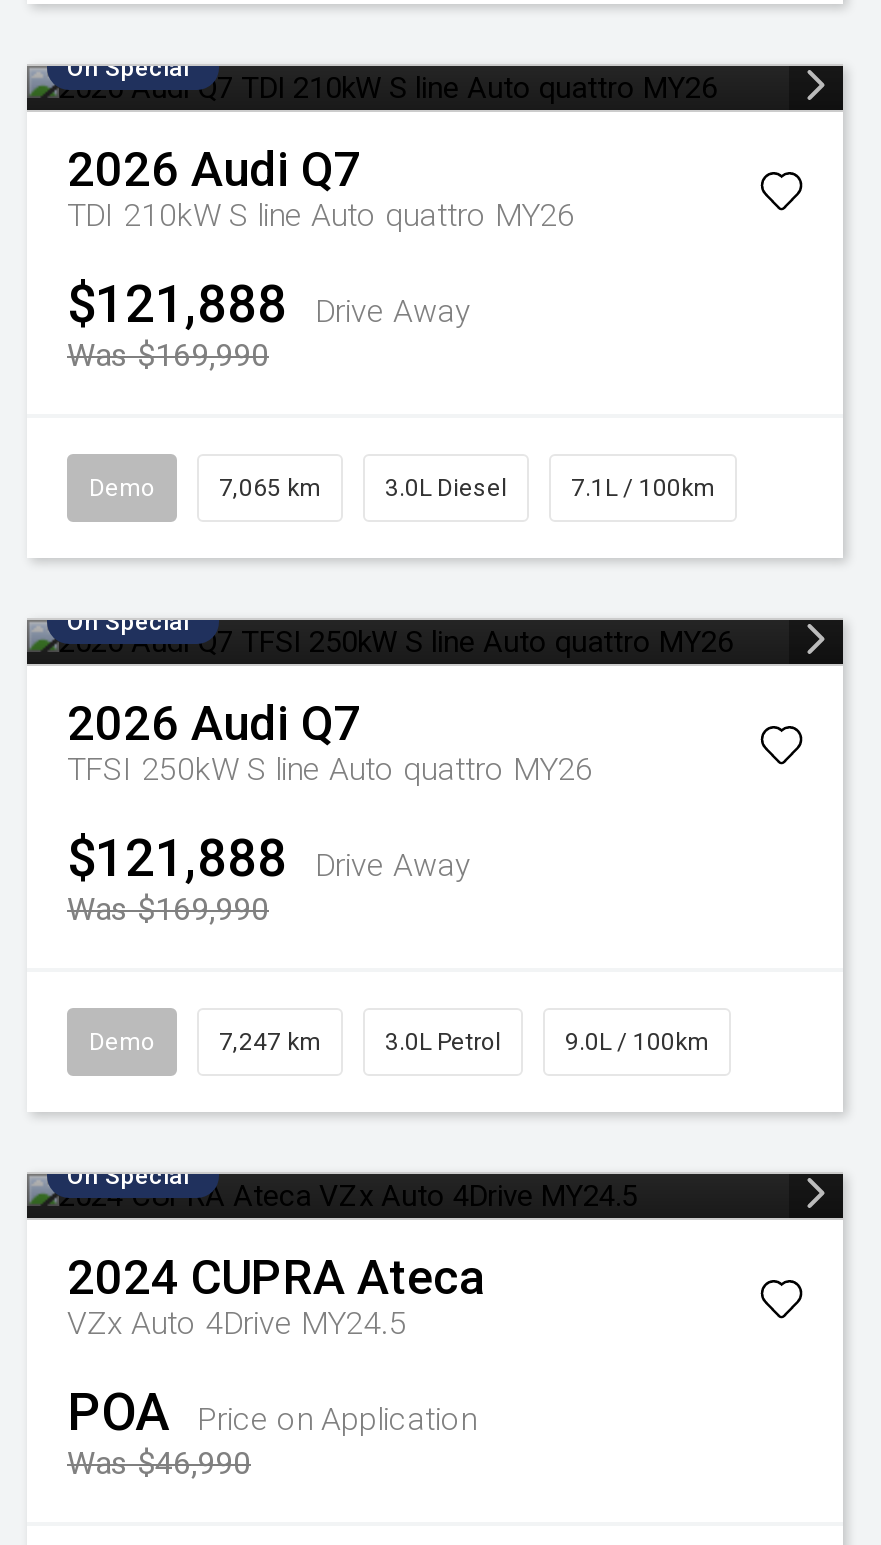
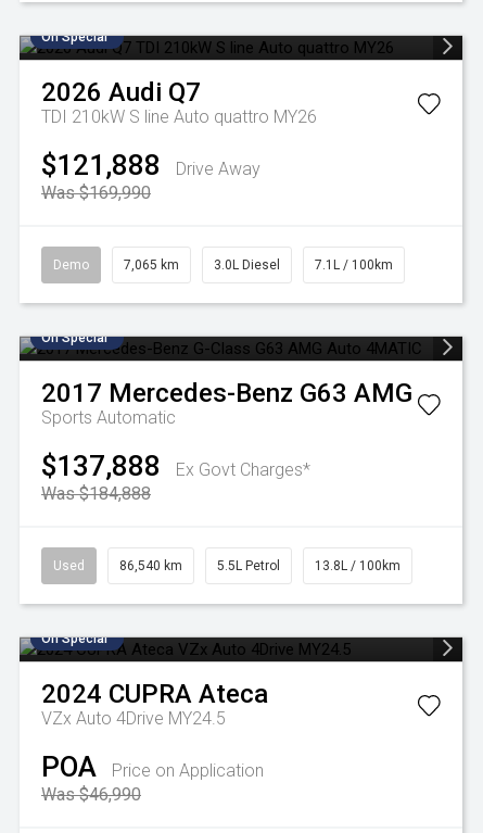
- 2026 Audi Q7
- TFSI 250kW S line Auto quattro MY26
+ 2017 Mercedes-Benz G63 AMG
+ Sports Automatic

- $121,888
- Drive Away
- Was $169,990
+ $137,888
+ Ex Govt Charges*
+ Was $184,888

- Demo
- 7,247 km
- 3.0L Petrol
- 9.0L / 100km
+ Used
+ 86,540 km
+ 5.5L Petrol
+ 13.8L / 100km
